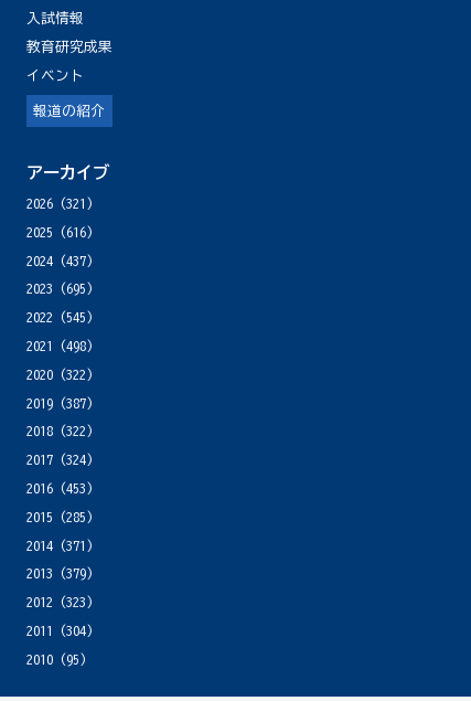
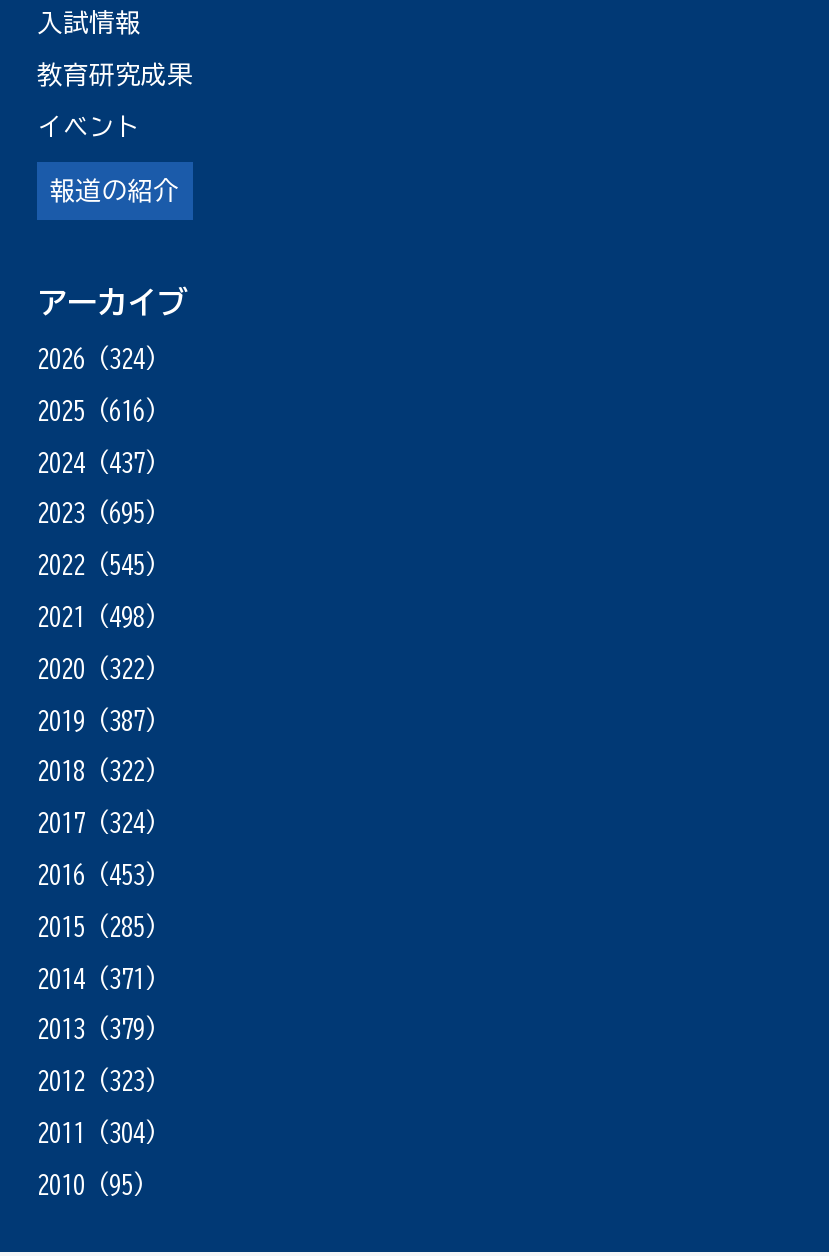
- 2026 (321)
+ 2026 (324)
